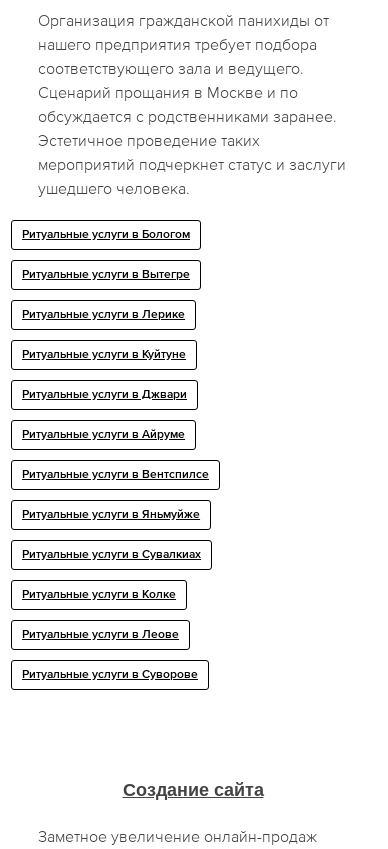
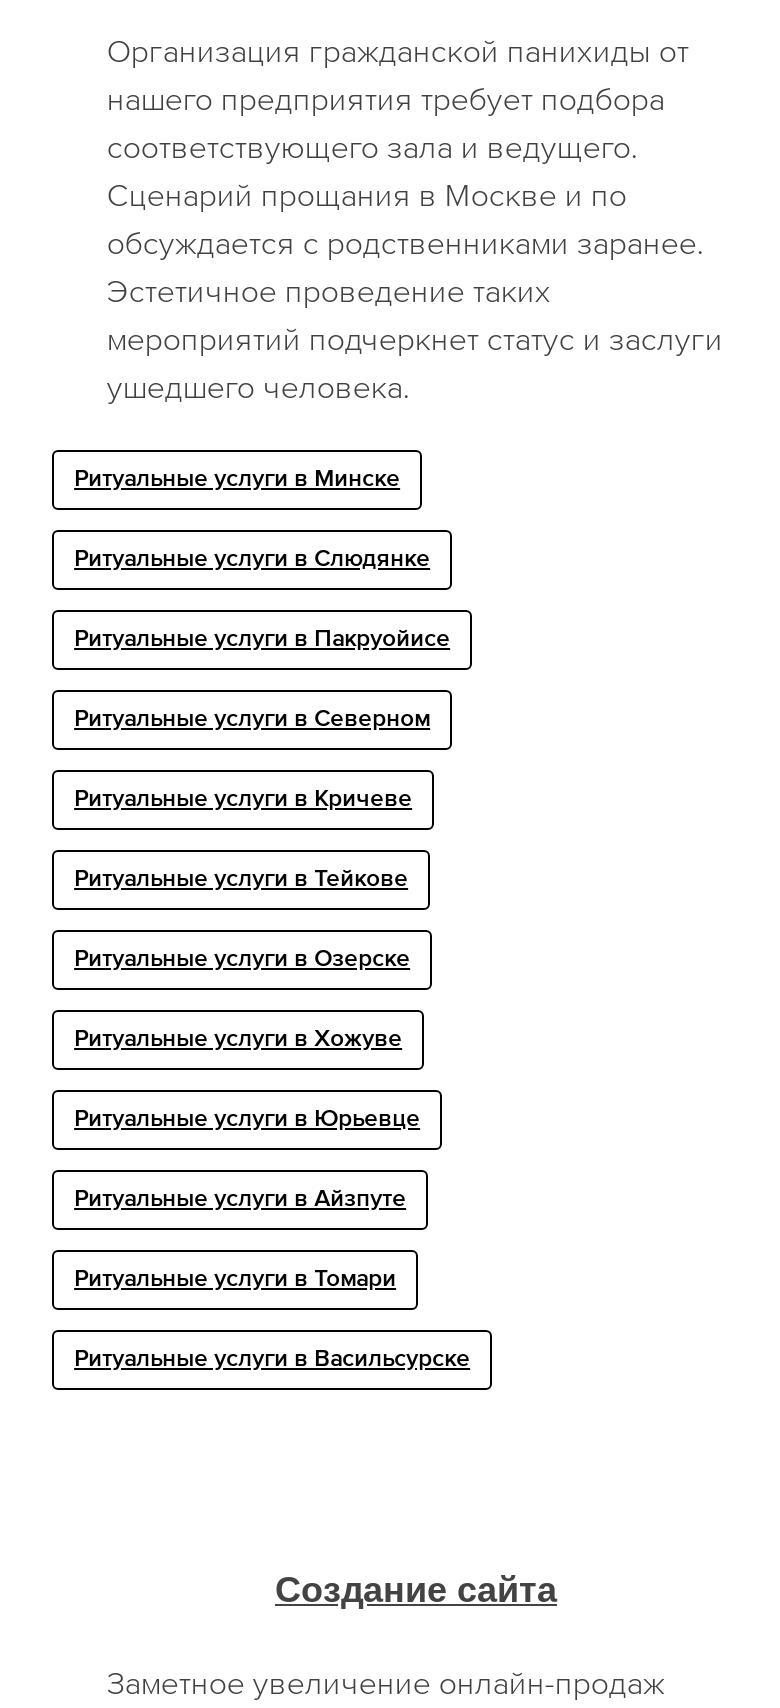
- Ритуальные услуги в Бологом
+ Ритуальные услуги в Минске

- Ритуальные услуги в Вытегре
+ Ритуальные услуги в Слюдянке

- Ритуальные услуги в Лерике
+ Ритуальные услуги в Пакруойисе

- Ритуальные услуги в Куйтуне
+ Ритуальные услуги в Северном

- Ритуальные услуги в Джвари
+ Ритуальные услуги в Кричеве

- Ритуальные услуги в Айруме
+ Ритуальные услуги в Тейкове

- Ритуальные услуги в Вентспилсе
+ Ритуальные услуги в Озерске

- Ритуальные услуги в Яньмуйже
+ Ритуальные услуги в Хожуве

- Ритуальные услуги в Сувалкиах
+ Ритуальные услуги в Юрьевце

- Ритуальные услуги в Колке
+ Ритуальные услуги в Айзпуте

- Ритуальные услуги в Леове
+ Ритуальные услуги в Томари

- Ритуальные услуги в Суворове
+ Ритуальные услуги в Васильсурске
